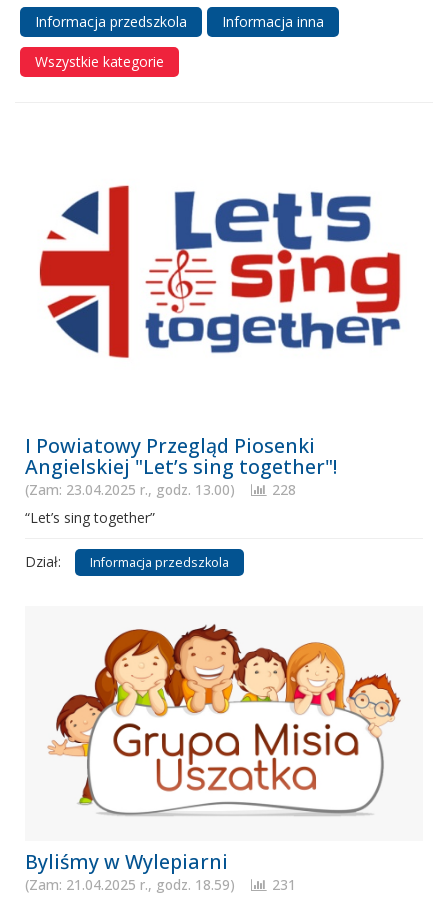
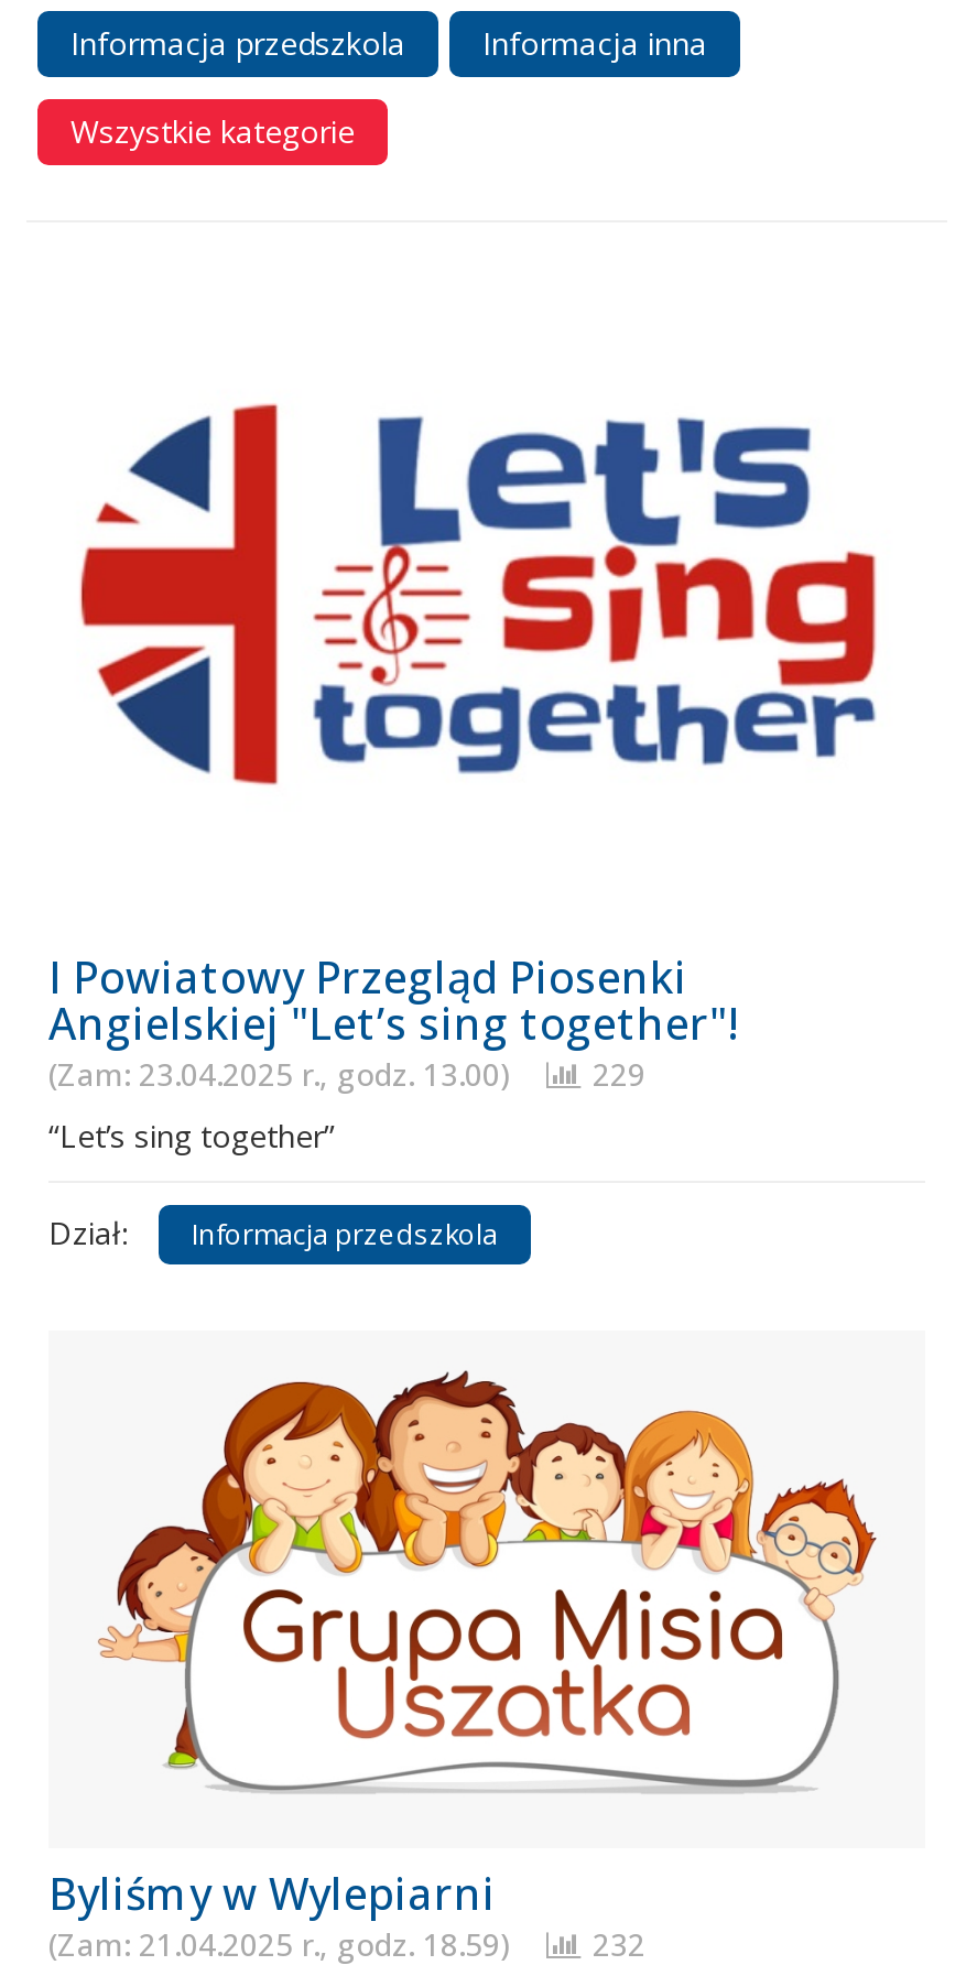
- (Zam: 23.04.2025 r., godz. 13.00) 228
+ (Zam: 23.04.2025 r., godz. 13.00) 229

- (Zam: 21.04.2025 r., godz. 18.59) 231
+ (Zam: 21.04.2025 r., godz. 18.59) 232
